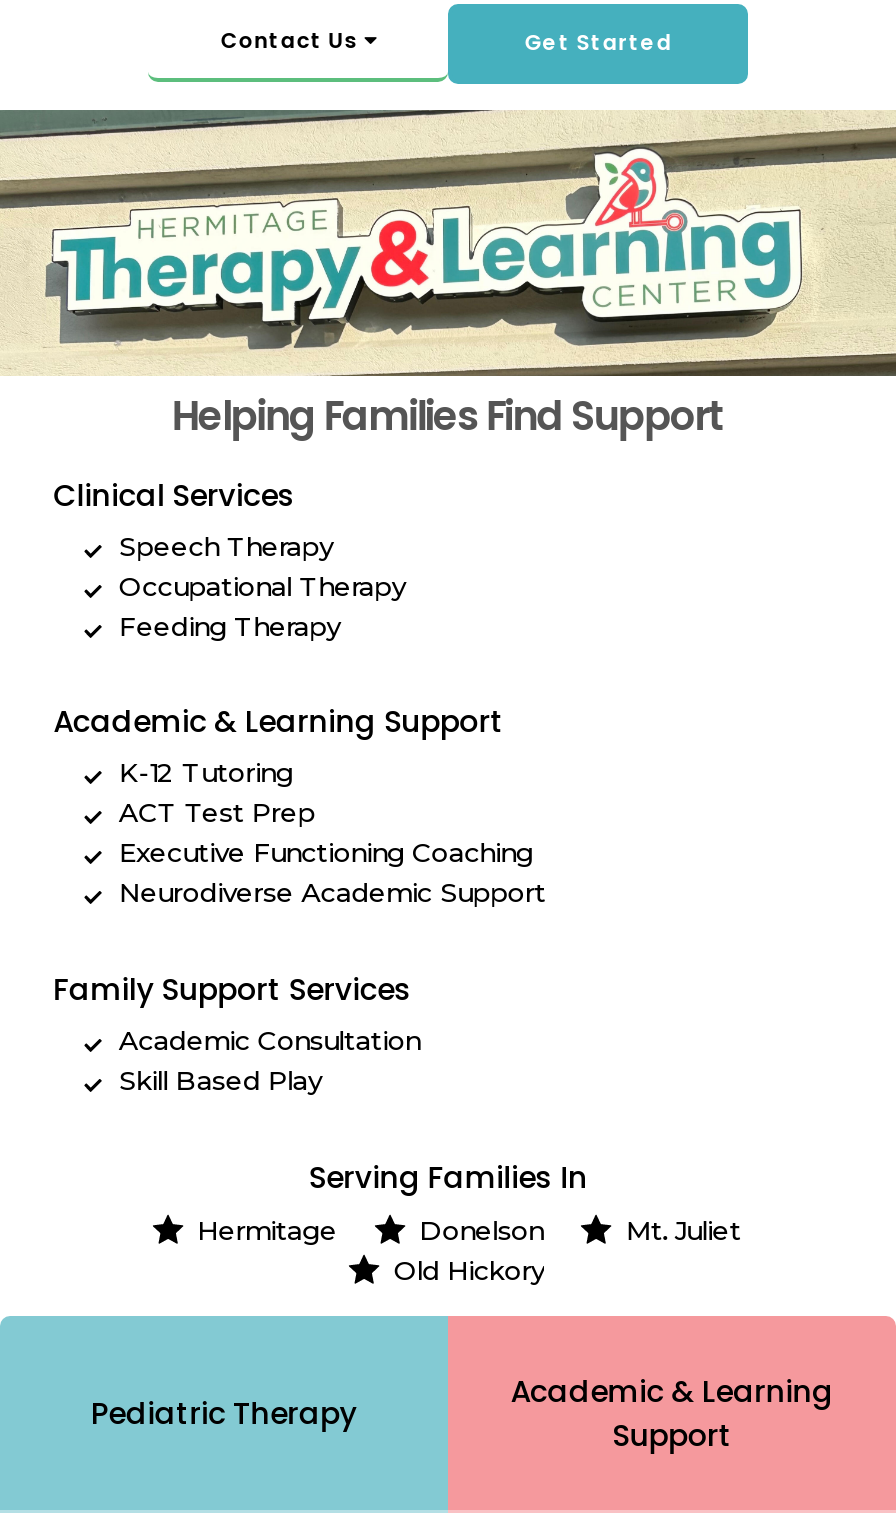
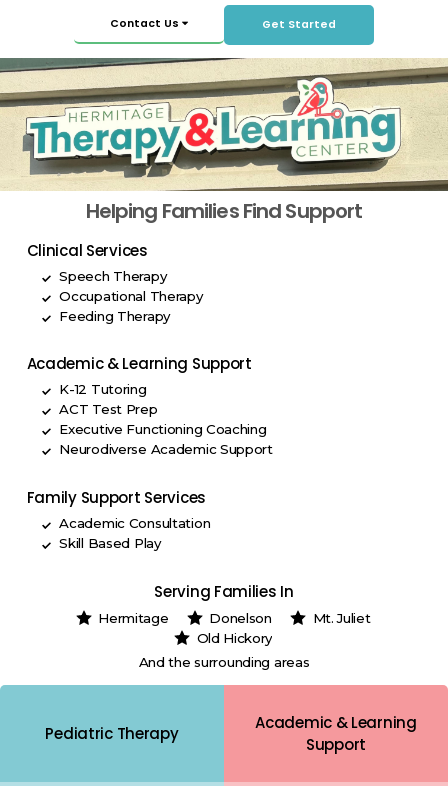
+ And the surrounding areas
